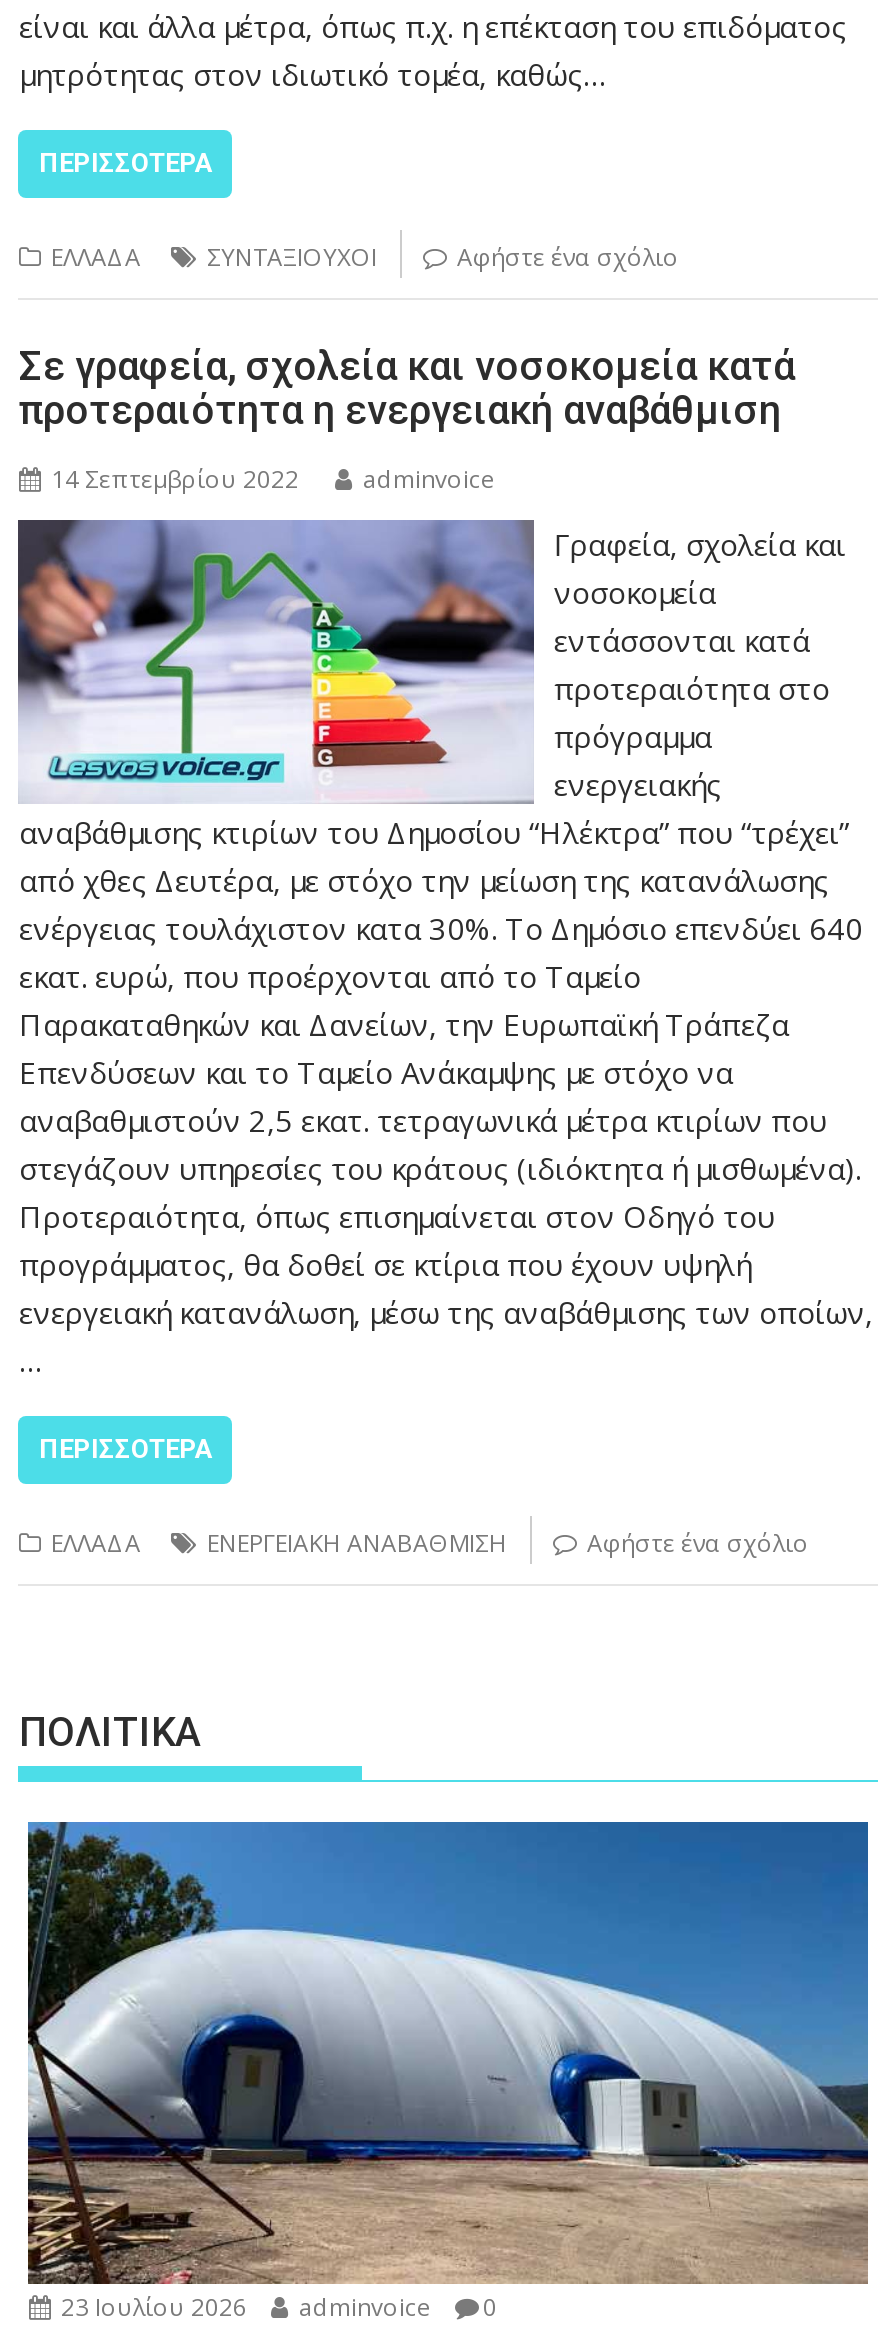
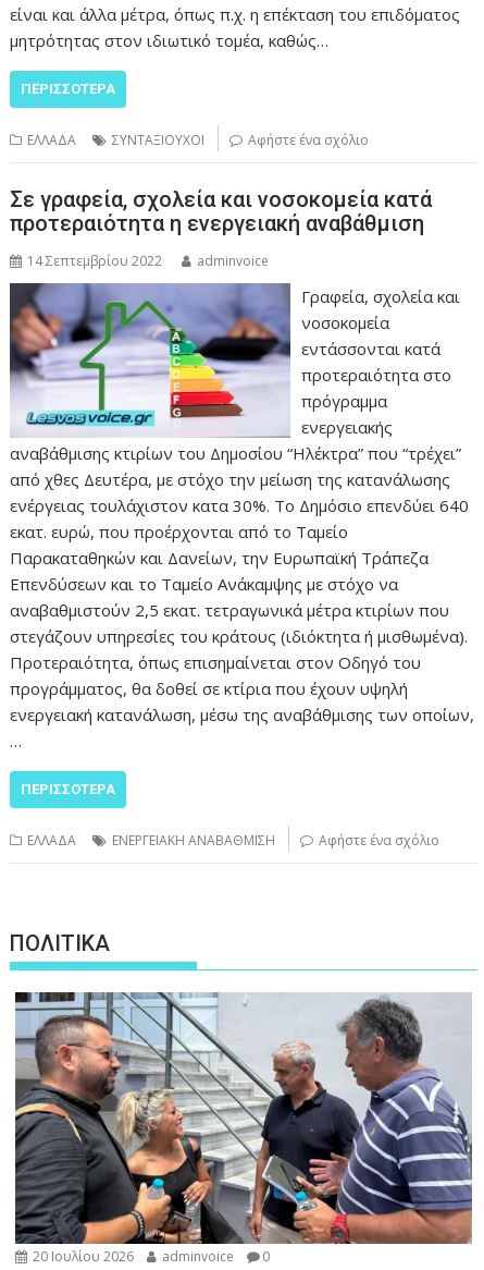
- [image]
- 23 Ιουλίου 2026 adminvoice 0
+ [image]
+ 20 Ιουλίου 2026 adminvoice 0
